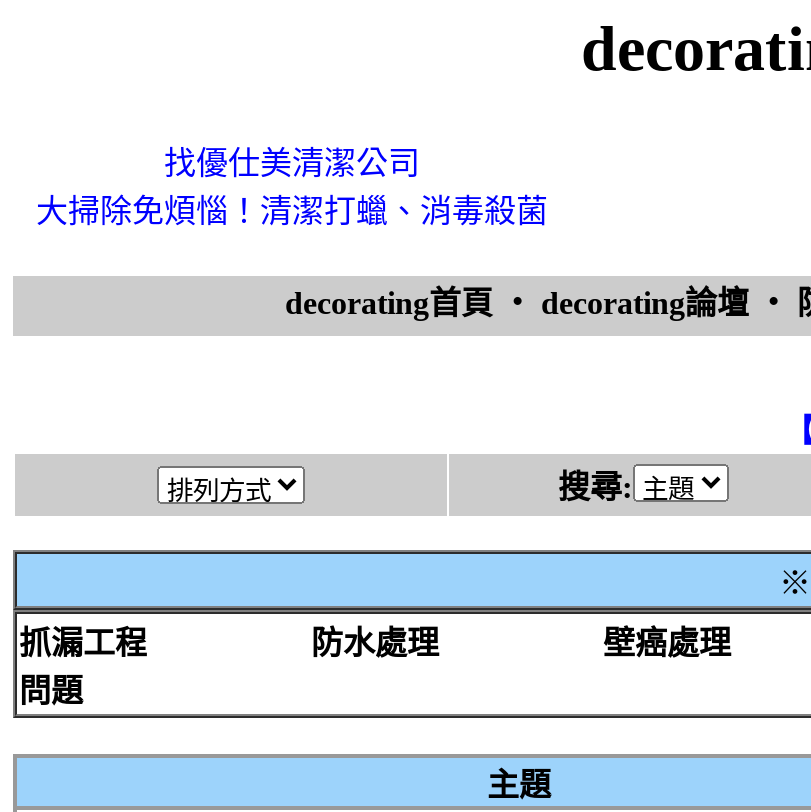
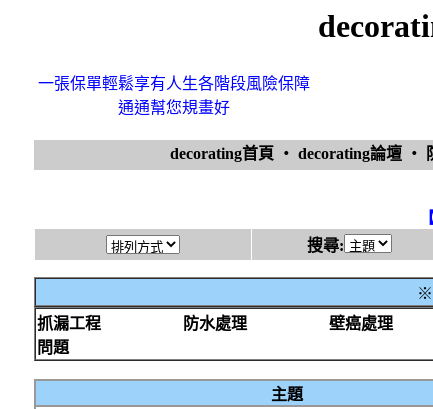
- 找優仕美清潔公司
- 大掃除免煩惱！清潔打蠟、消毒殺菌
+ 一張保單輕鬆享有人生各階段風險保障
+ 通通幫您規畫好
